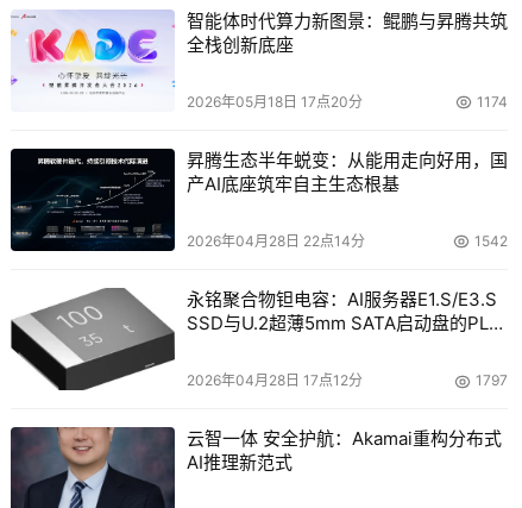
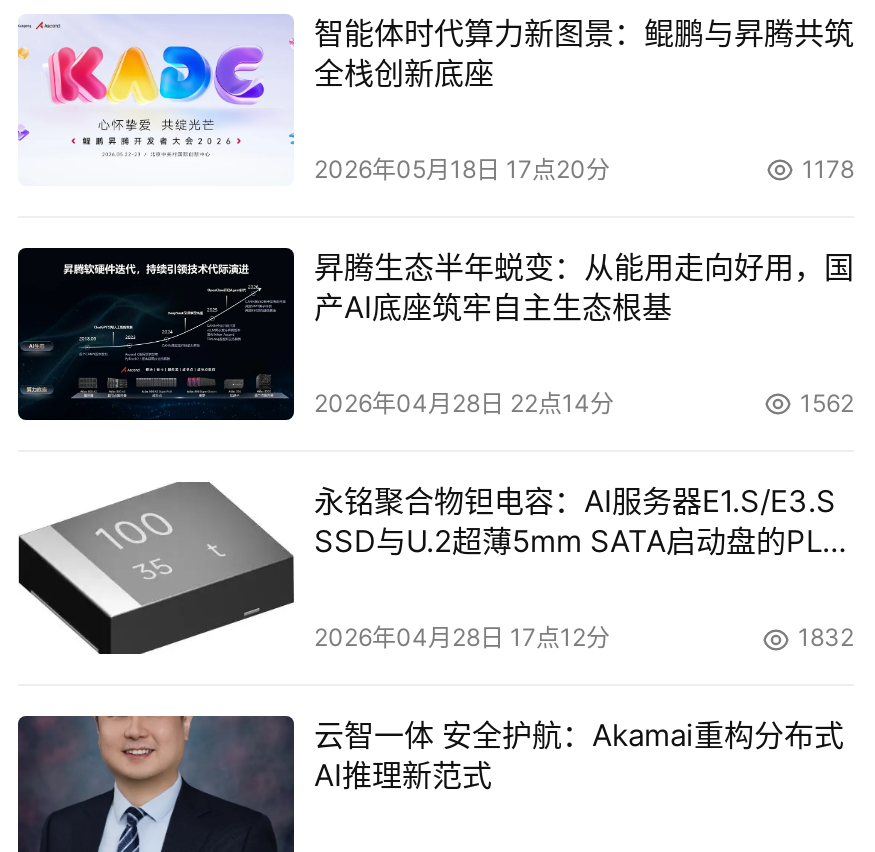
- 1174
+ 1178

- 1542
+ 1562

- 1797
+ 1832
